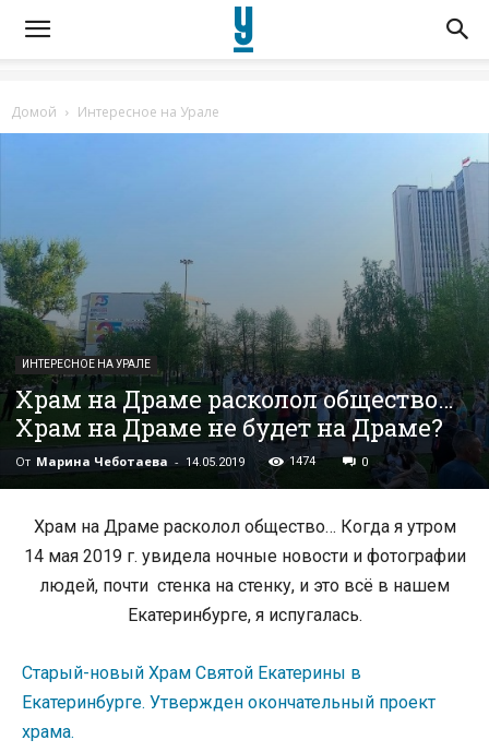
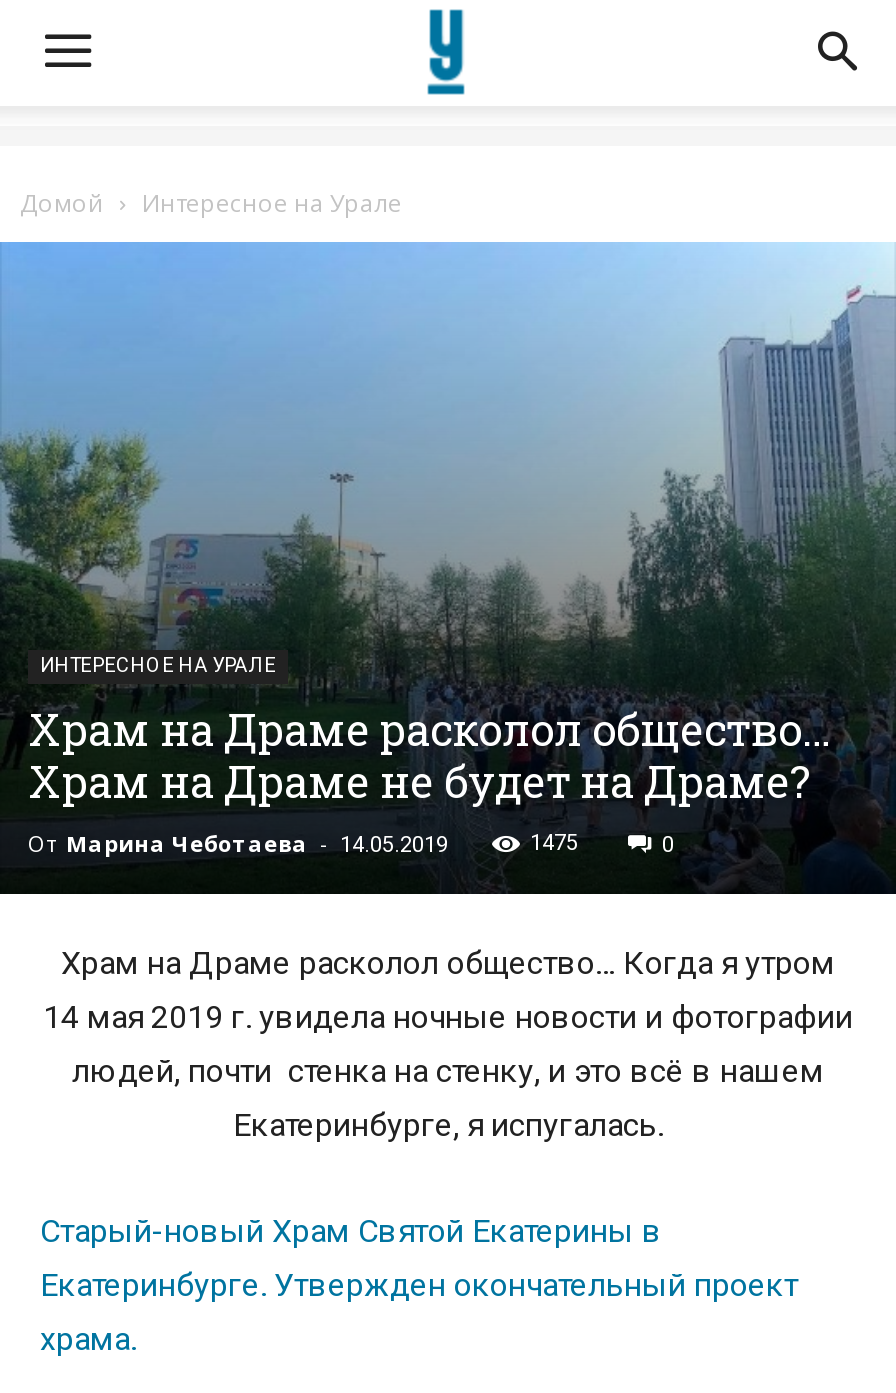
- 1474
+ 1475
